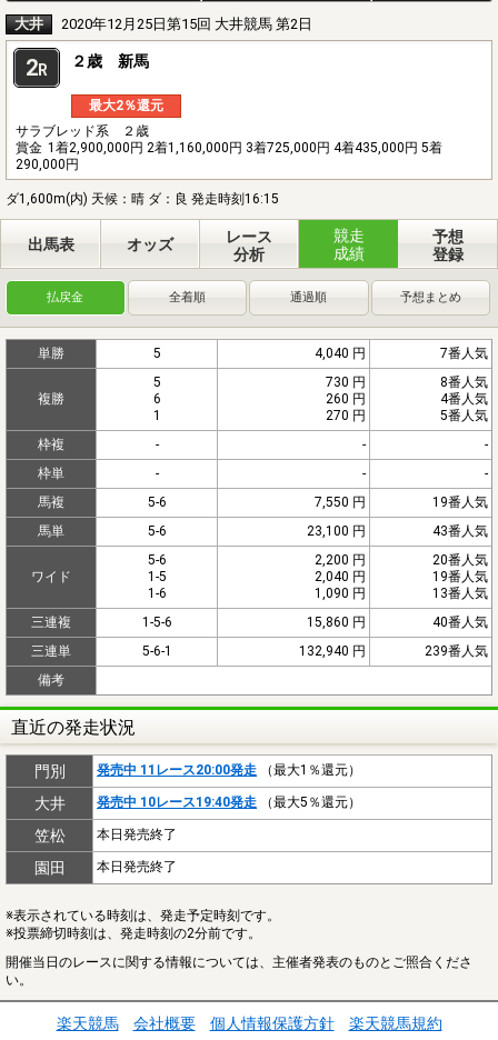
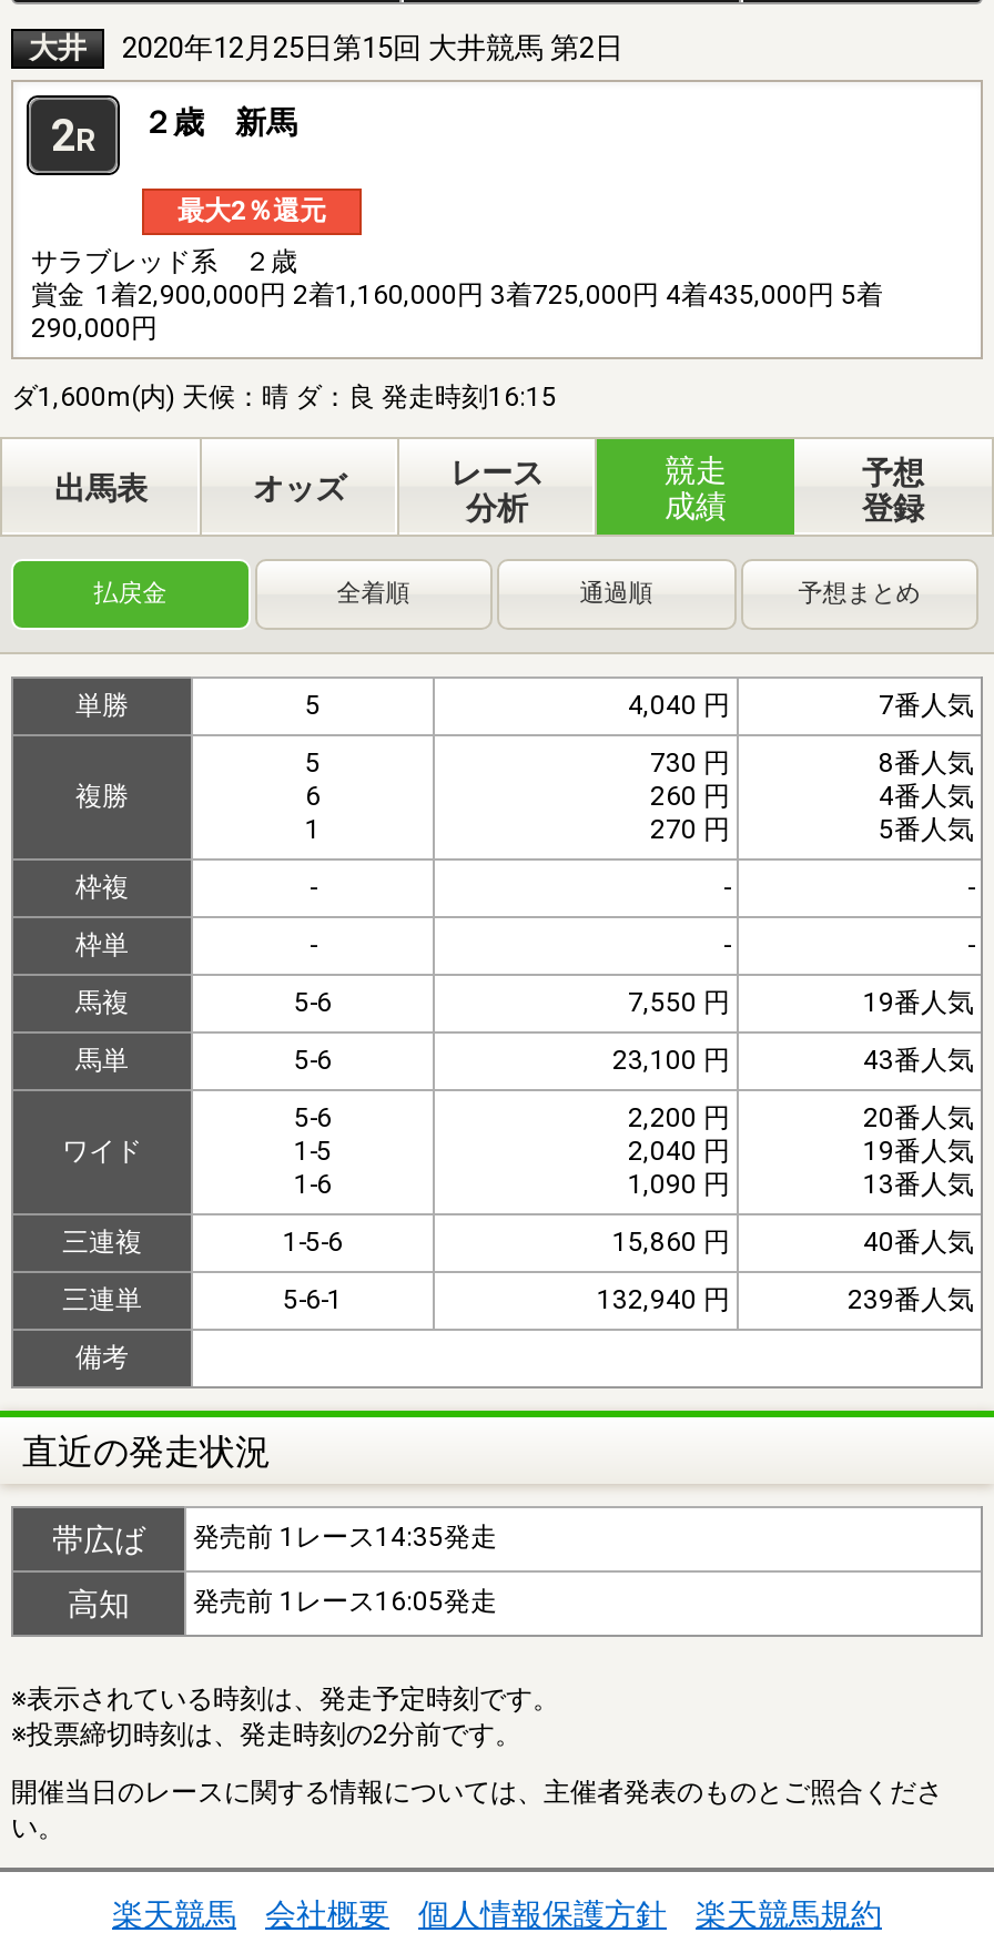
- 門別
- 発売中 11レース20:00発走（最大1％還元）
- 大井
- 発売中 10レース19:40発走（最大5％還元）
- 笠松
- 本日発売終了
- 園田
- 本日発売終了
+ 帯広ば
+ 発売前 1レース14:35発走
+ 高知
+ 発売前 1レース16:05発走
